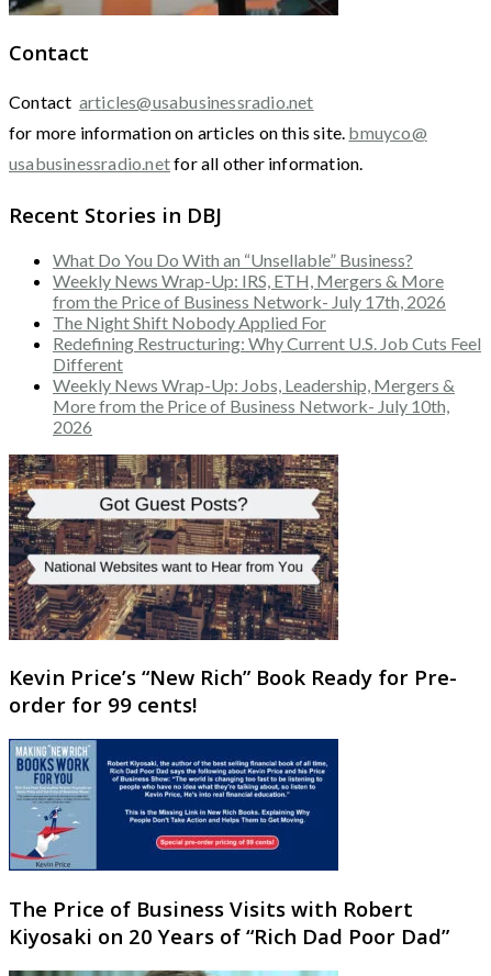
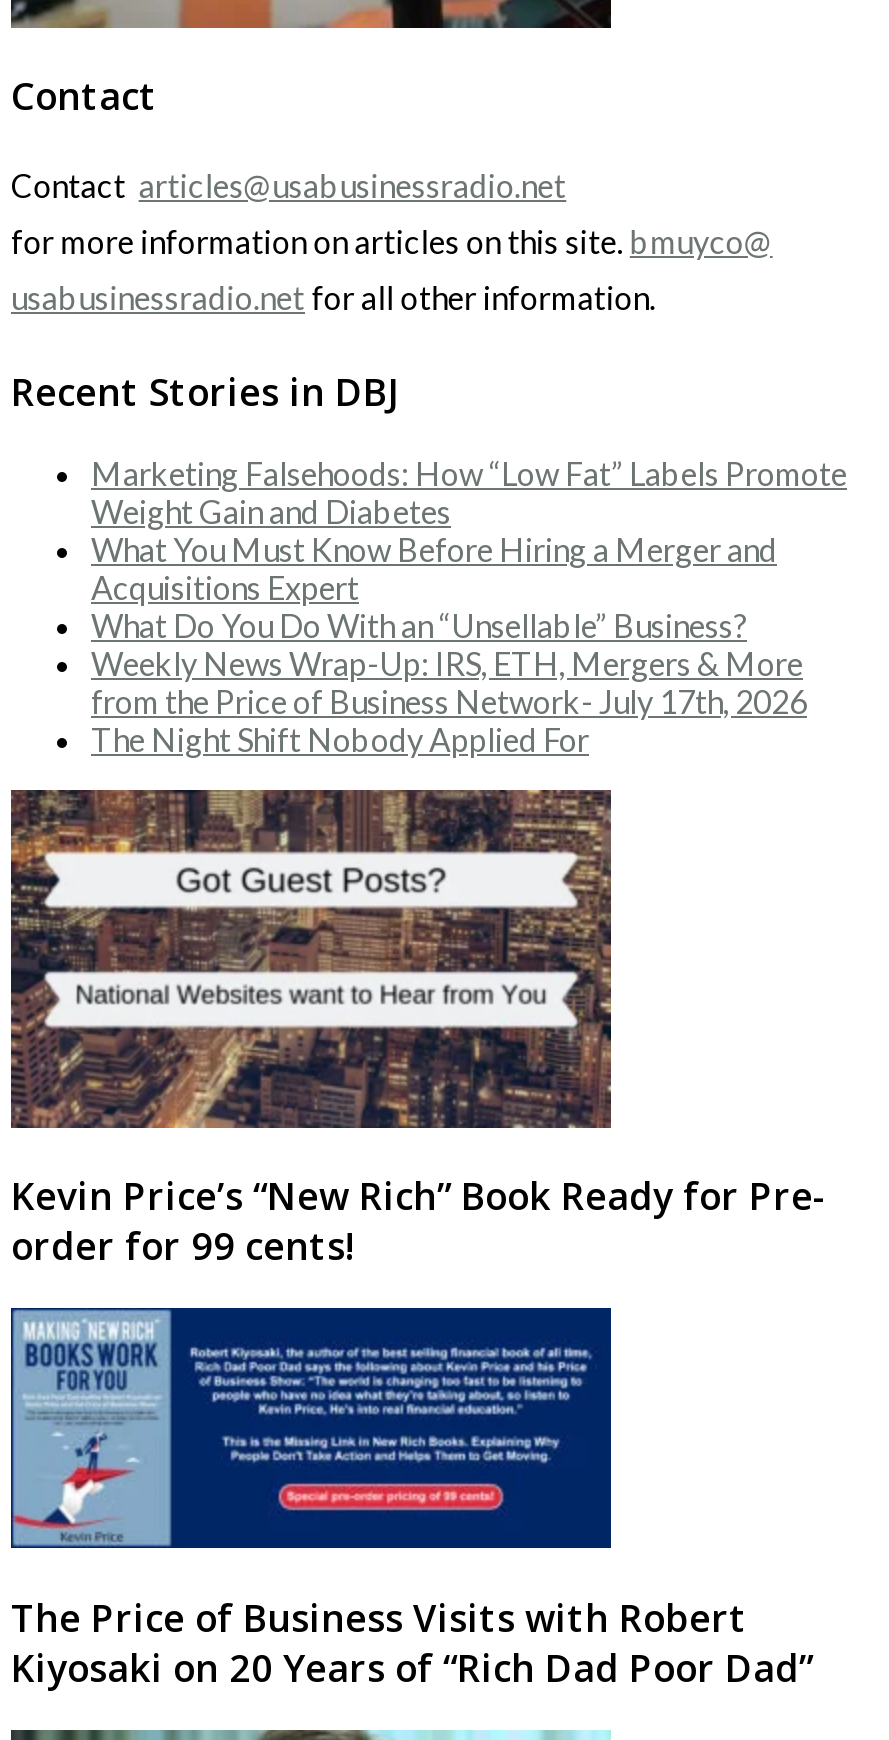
+ Marketing Falsehoods: How “Low Fat” Labels Promote
+ Weight Gain and Diabetes
+ What You Must Know Before Hiring a Merger and
+ Acquisitions Expert

moved down: What Do You Do With an “Unsellable” Business? | Weekly News Wrap-Up: IRS, ETH, Mergers & More | from the Price of Business Network- July 17th, 2026 | The Night Shift Nobody Applied For

- Redefining Restructuring: Why Current U.S. Job Cuts Feel
- Different
- Weekly News Wrap-Up: Jobs, Leadership, Mergers &
- More from the Price of Business Network- July 10th,
- 2026
